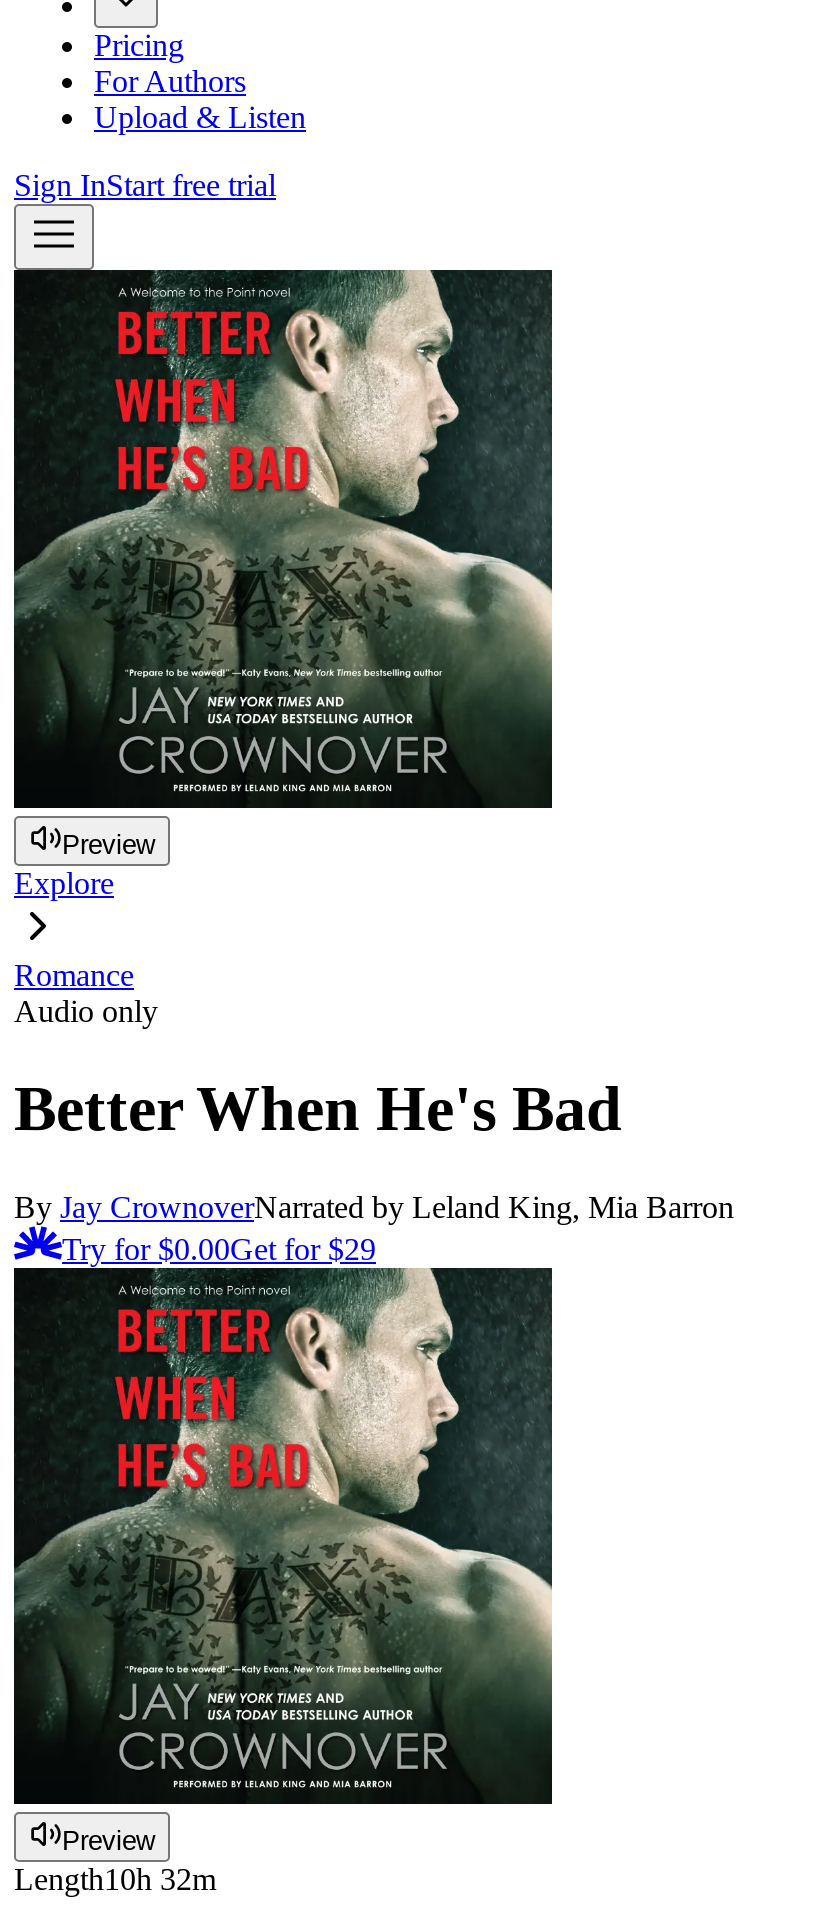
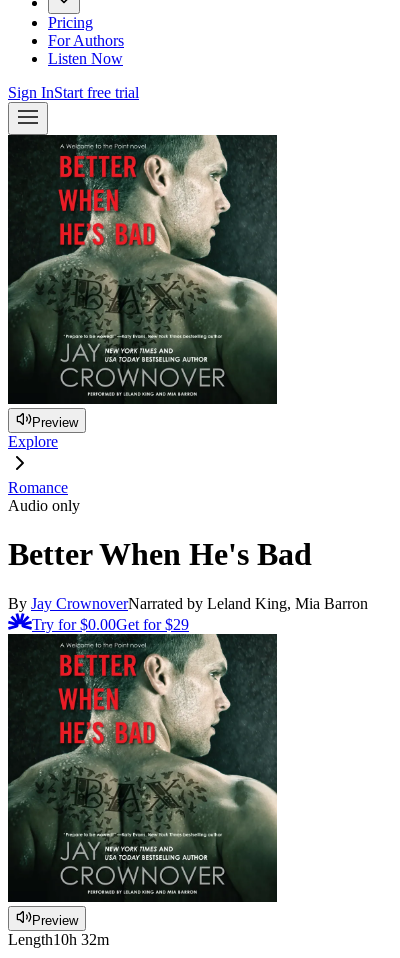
- Upload & Listen
+ Listen Now
